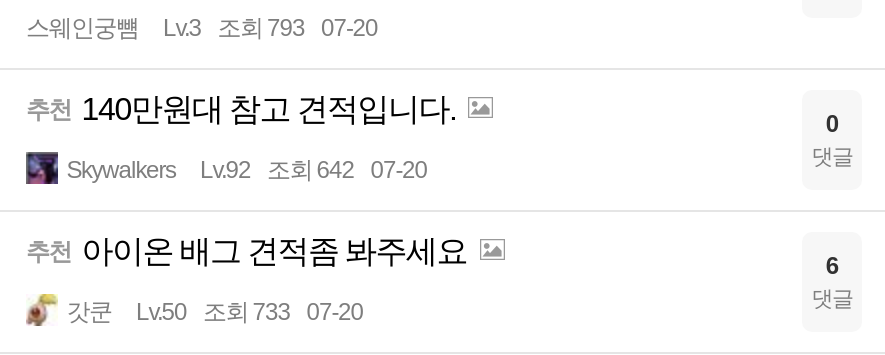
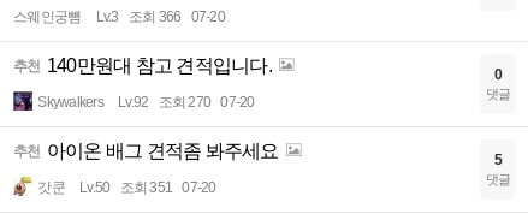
- 스웨인궁뻄 Lv.3 조회 793 07-20
+ 스웨인궁뻄 Lv.3 조회 366 07-20

- Skywalkers Lv.92 조회 642 07-20
+ Skywalkers Lv.92 조회 270 07-20

- 6
+ 5

- Lv.50 조회 733 07-20
+ Lv.50 조회 351 07-20
